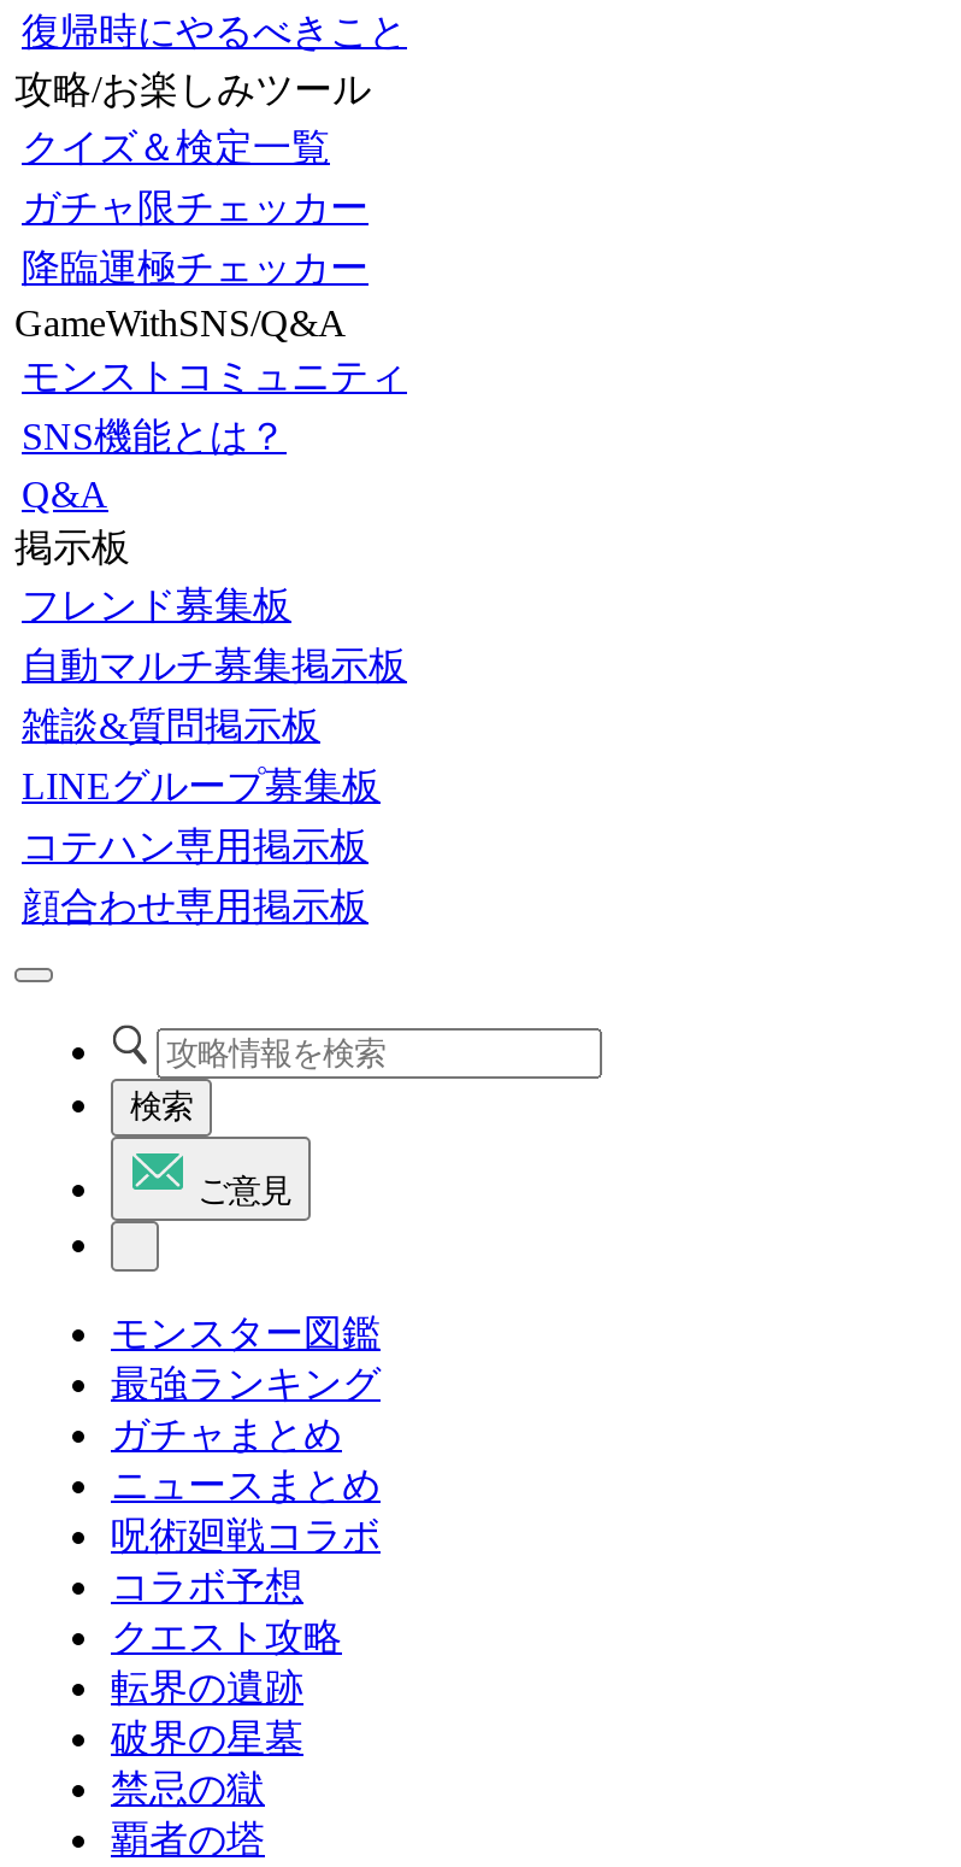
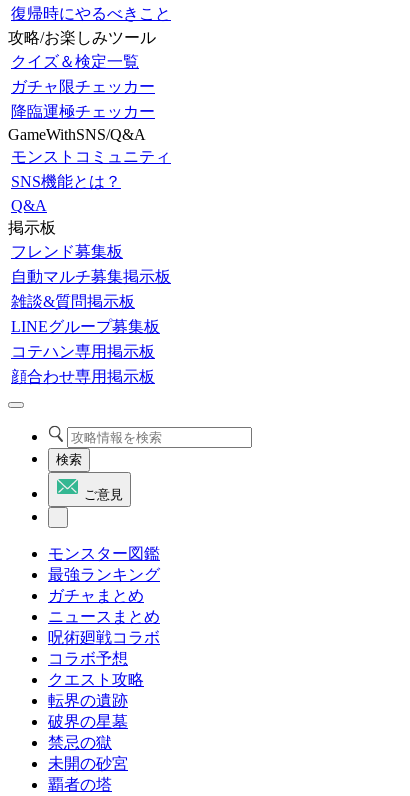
+ 未開の砂宮
